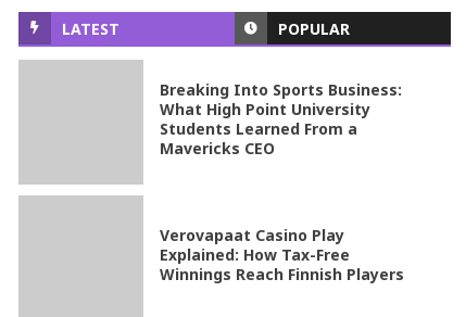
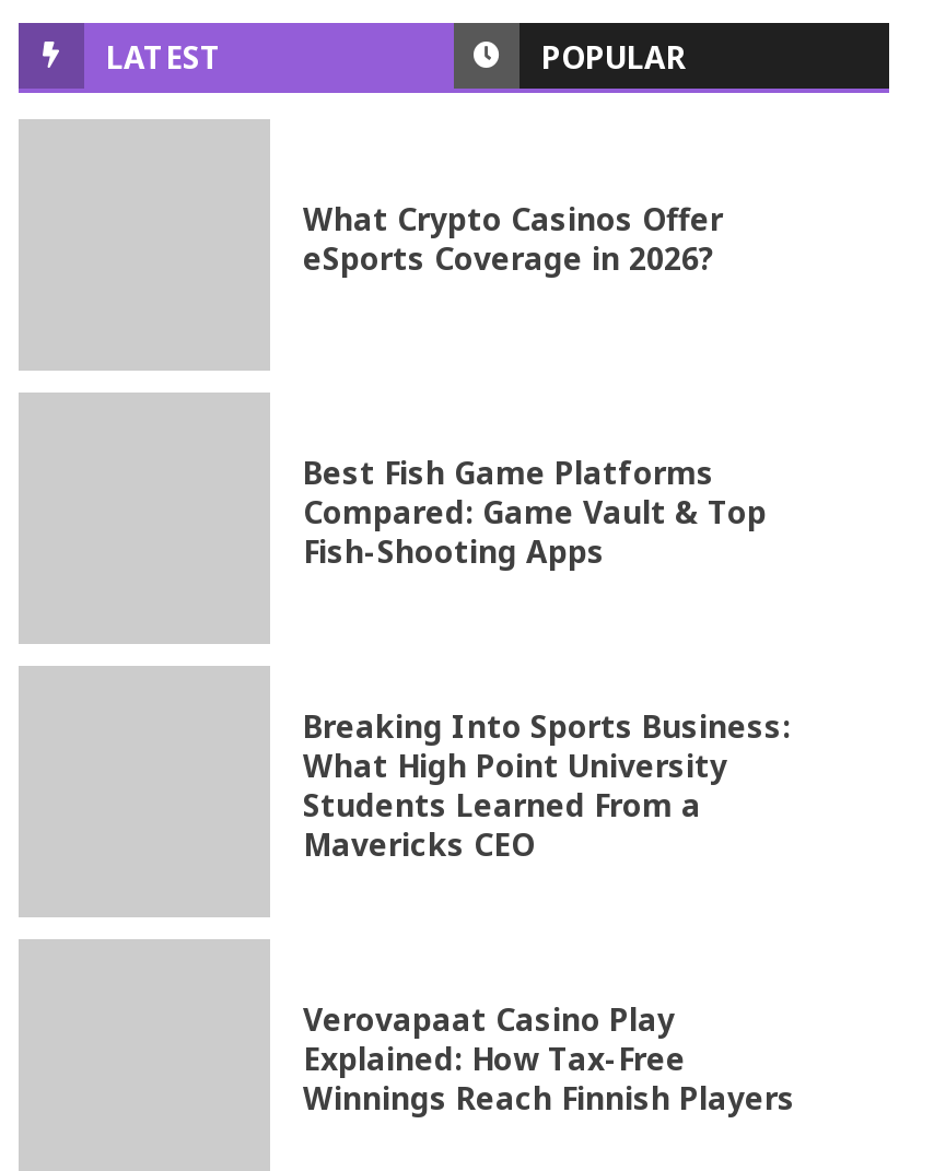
+ What Crypto Casinos Offer
+ eSports Coverage in 2026?

+ Best Fish Game Platforms
+ Compared: Game Vault & Top
+ Fish-Shooting Apps
